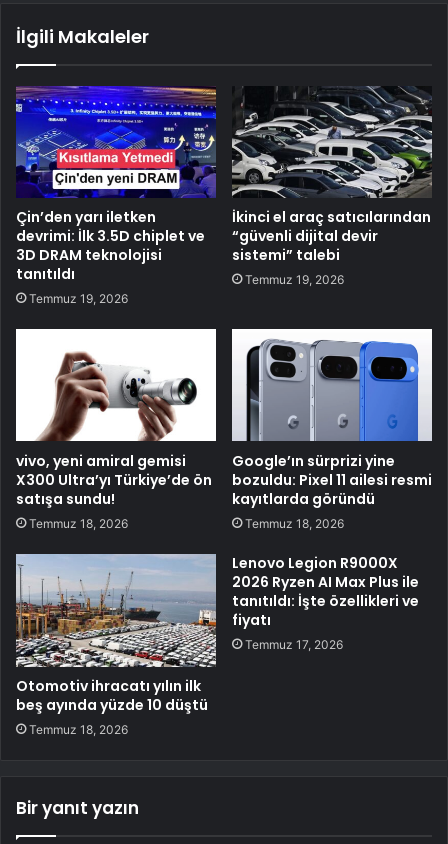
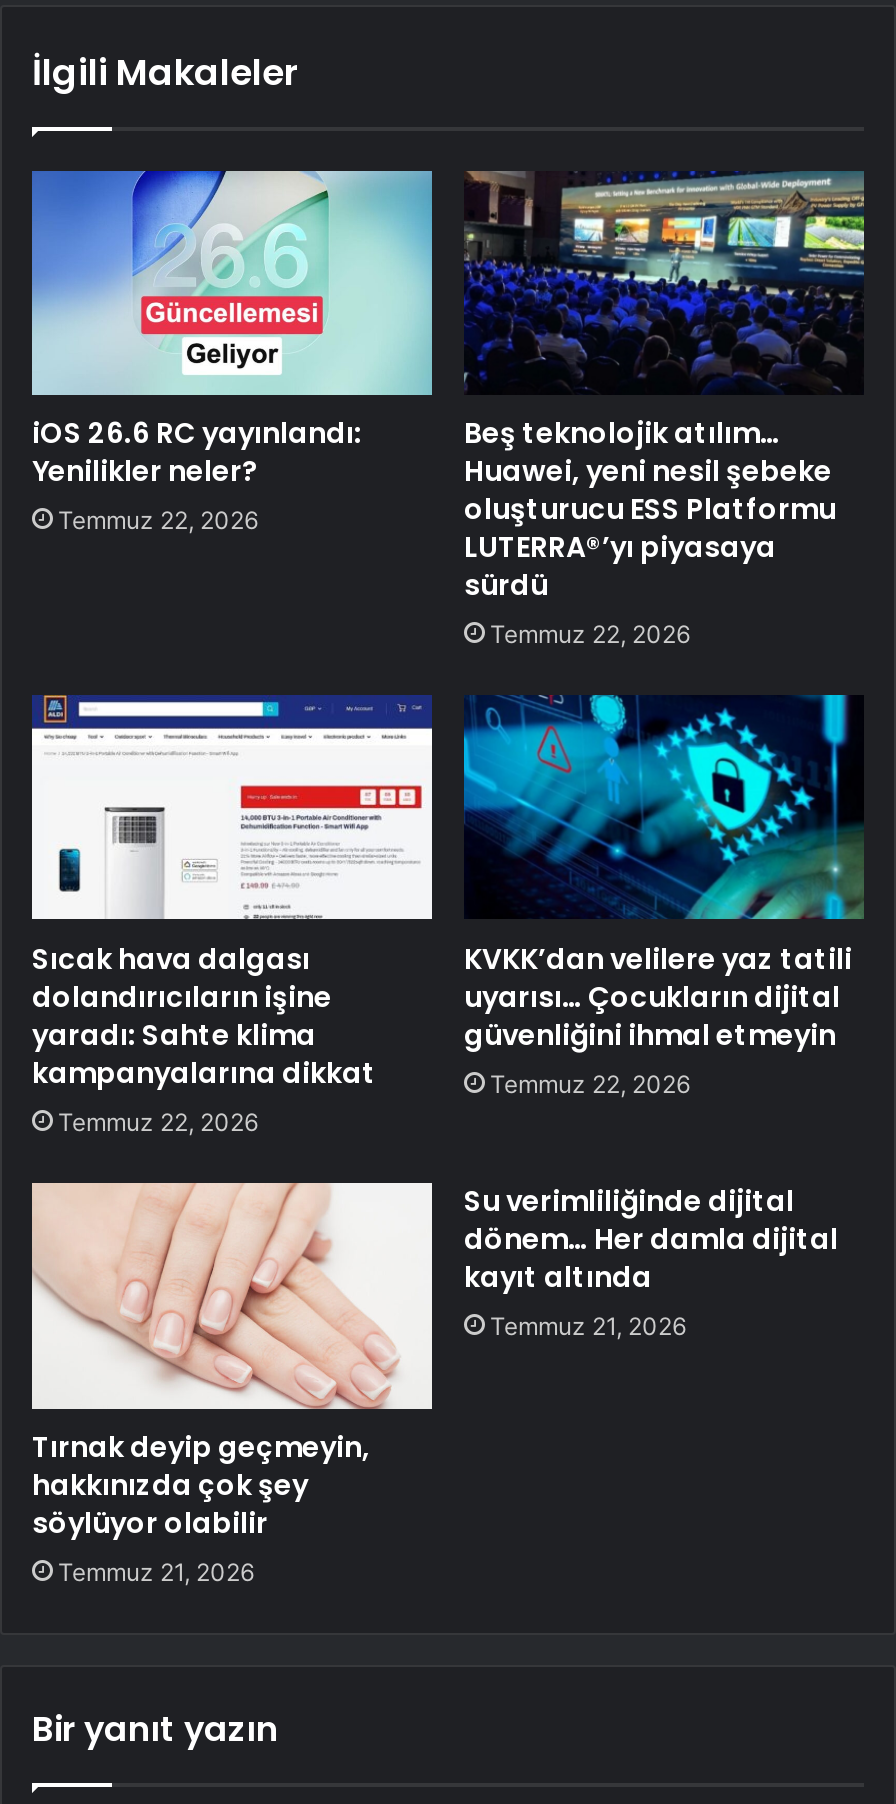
- [image]
- Çin’den yarı iletken
- devrimi: İlk 3.5D chiplet ve
- 3D DRAM teknolojisi
- tanıtıldı
- Temmuz 19, 2026
+ [image]
+ iOS 26.6 RC yayınlandı:
+ Yenilikler neler?
+ Temmuz 22, 2026

- [image]
+ [image]

- İkinci el araç satıcılarından
- “güvenli dijital devir
- sistemi” talebi
- Temmuz 19, 2026
+ Beş teknolojik atılım…
+ Huawei, yeni nesil şebeke
+ oluşturucu ESS Platformu
+ LUTERRA®’yı piyasaya
+ sürdü
+ Temmuz 22, 2026

- [image]
- vivo, yeni amiral gemisi
- X300 Ultra’yı Türkiye’de ön
- satışa sundu!
- Temmuz 18, 2026
+ [image]
+ Sıcak hava dalgası
+ dolandırıcıların işine
+ yaradı: Sahte klima
+ kampanyalarına dikkat
+ Temmuz 22, 2026

- [image]
+ [image]

- Google’ın sürprizi yine
- bozuldu: Pixel 11 ailesi resmi
- kayıtlarda göründü
- Temmuz 18, 2026
+ KVKK’dan velilere yaz tatili
+ uyarısı… Çocukların dijital
+ güvenliğini ihmal etmeyin
+ Temmuz 22, 2026

- [image]
- Lenovo Legion R9000X
- 2026 Ryzen AI Max Plus ile
- tanıtıldı: İşte özellikleri ve
- fiyatı
- Temmuz 17, 2026
+ [image]
+ Su verimliliğinde dijital
+ dönem… Her damla dijital
+ kayıt altında
+ Temmuz 21, 2026

- Otomotiv ihracatı yılın ilk
- beş ayında yüzde 10 düştü
- Temmuz 18, 2026
+ Tırnak deyip geçmeyin,
+ hakkınızda çok şey
+ söylüyor olabilir
+ Temmuz 21, 2026
